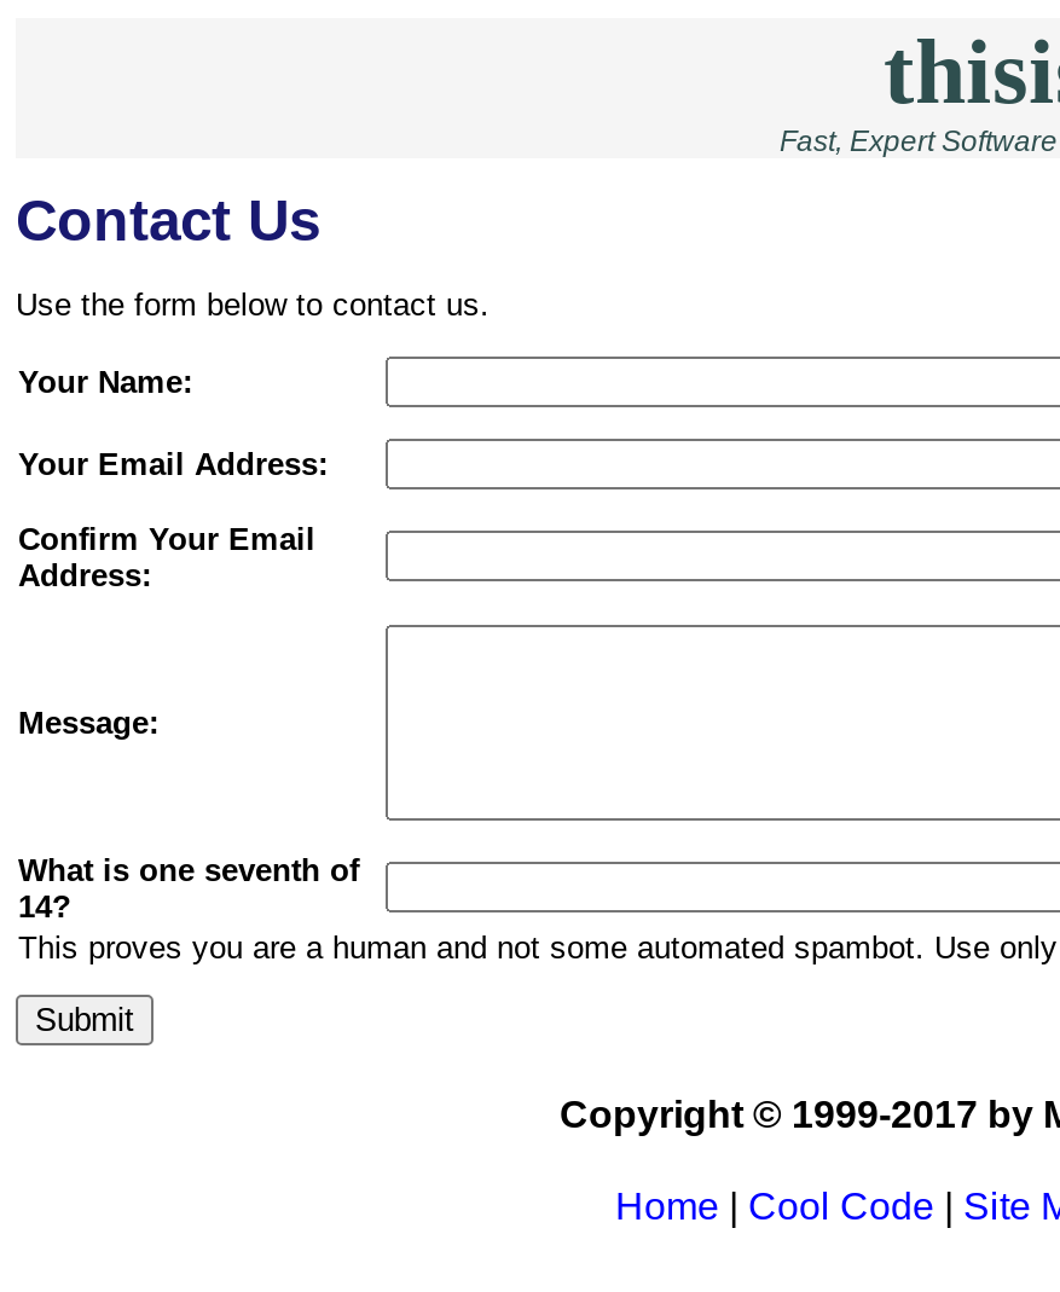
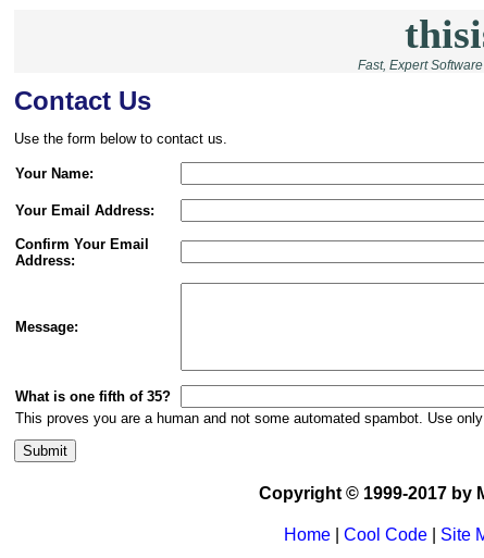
- What is one seventh of
- 14?
+ What is one fifth of 35?
